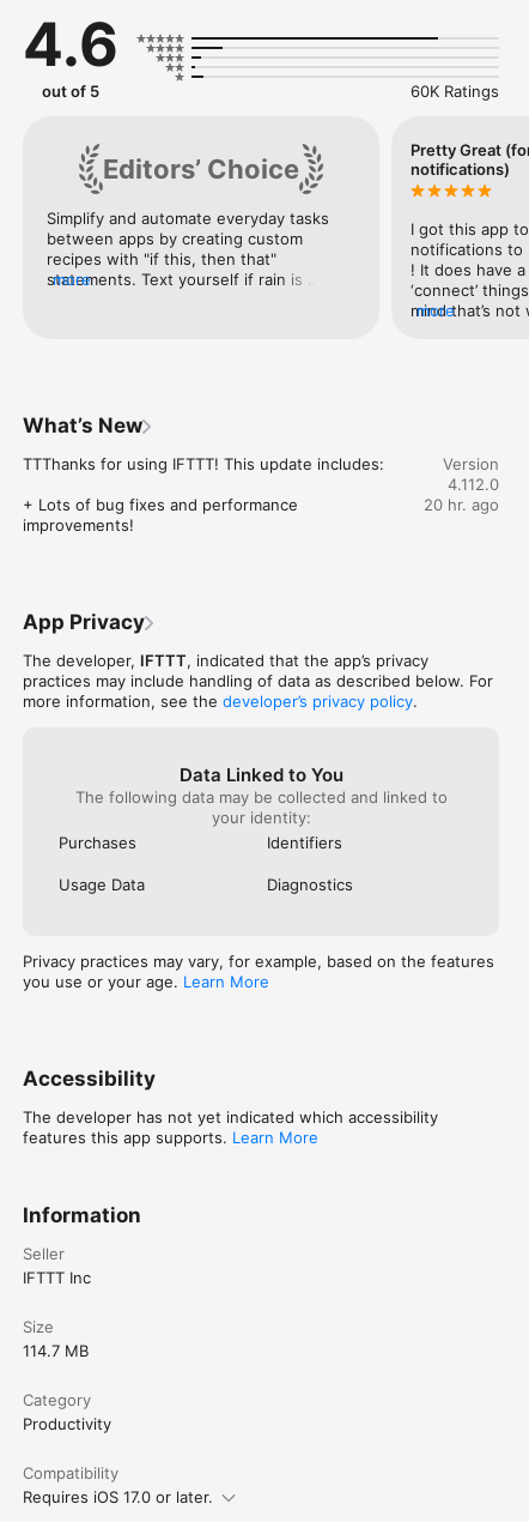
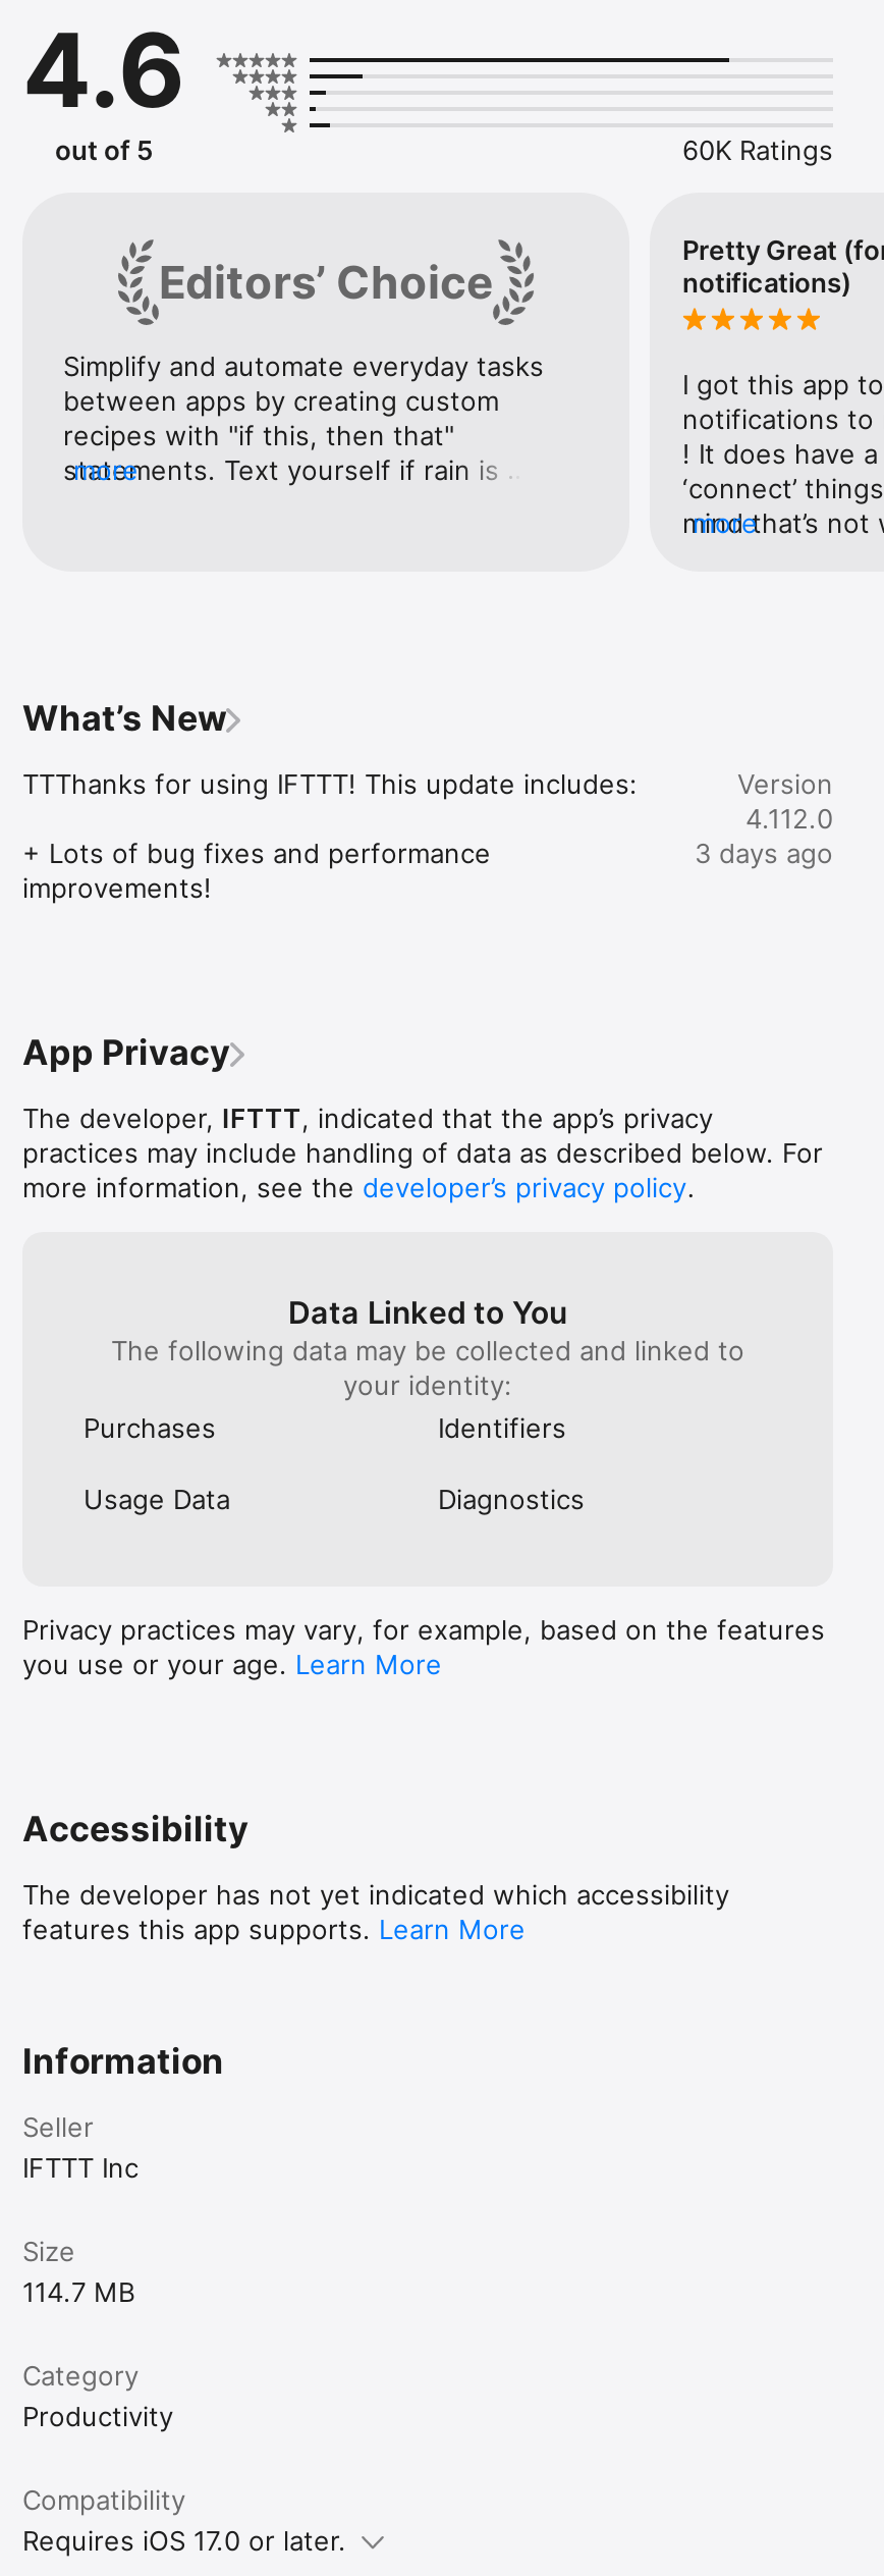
- 20 hr. ago
+ 3 days ago
